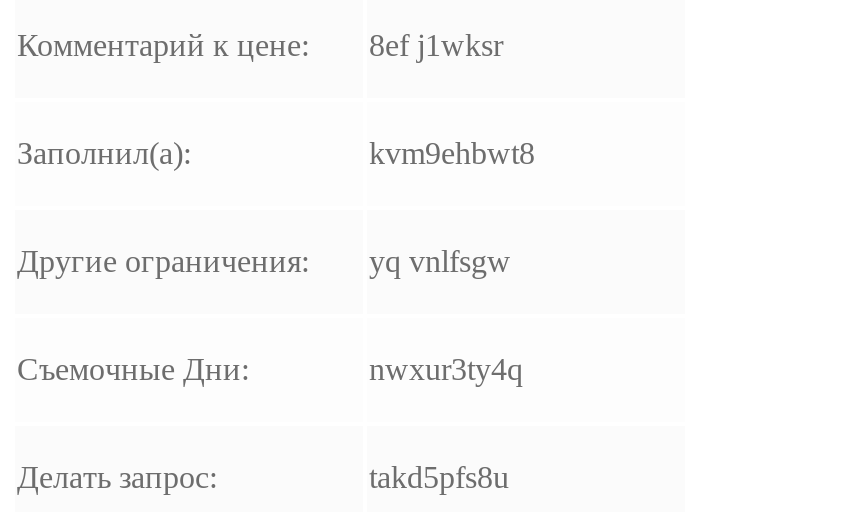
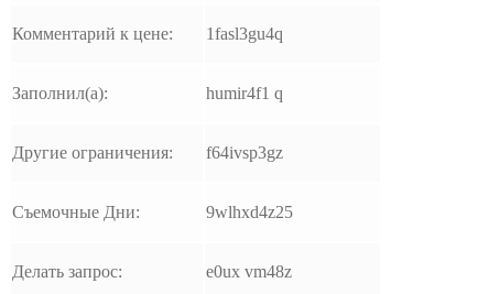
- Комментарий к цене: 8ef j1wksr
+ Комментарий к цене: 1fasl3gu4q

- kvm9ehbwt8
+ humir4f1 q

- yq vnlfsgw
+ f64ivsp3gz

- nwxur3ty4q
+ 9wlhxd4z25

- takd5pfs8u
+ e0ux vm48z
